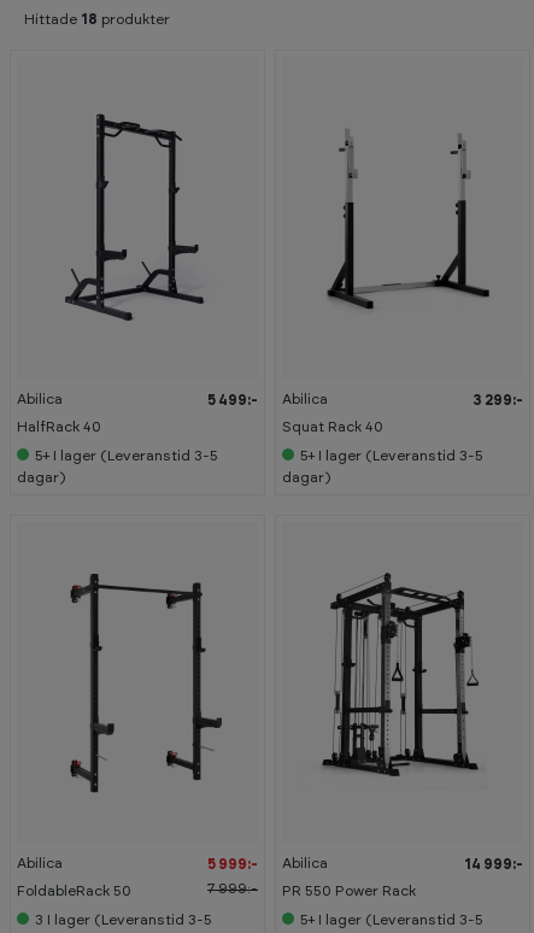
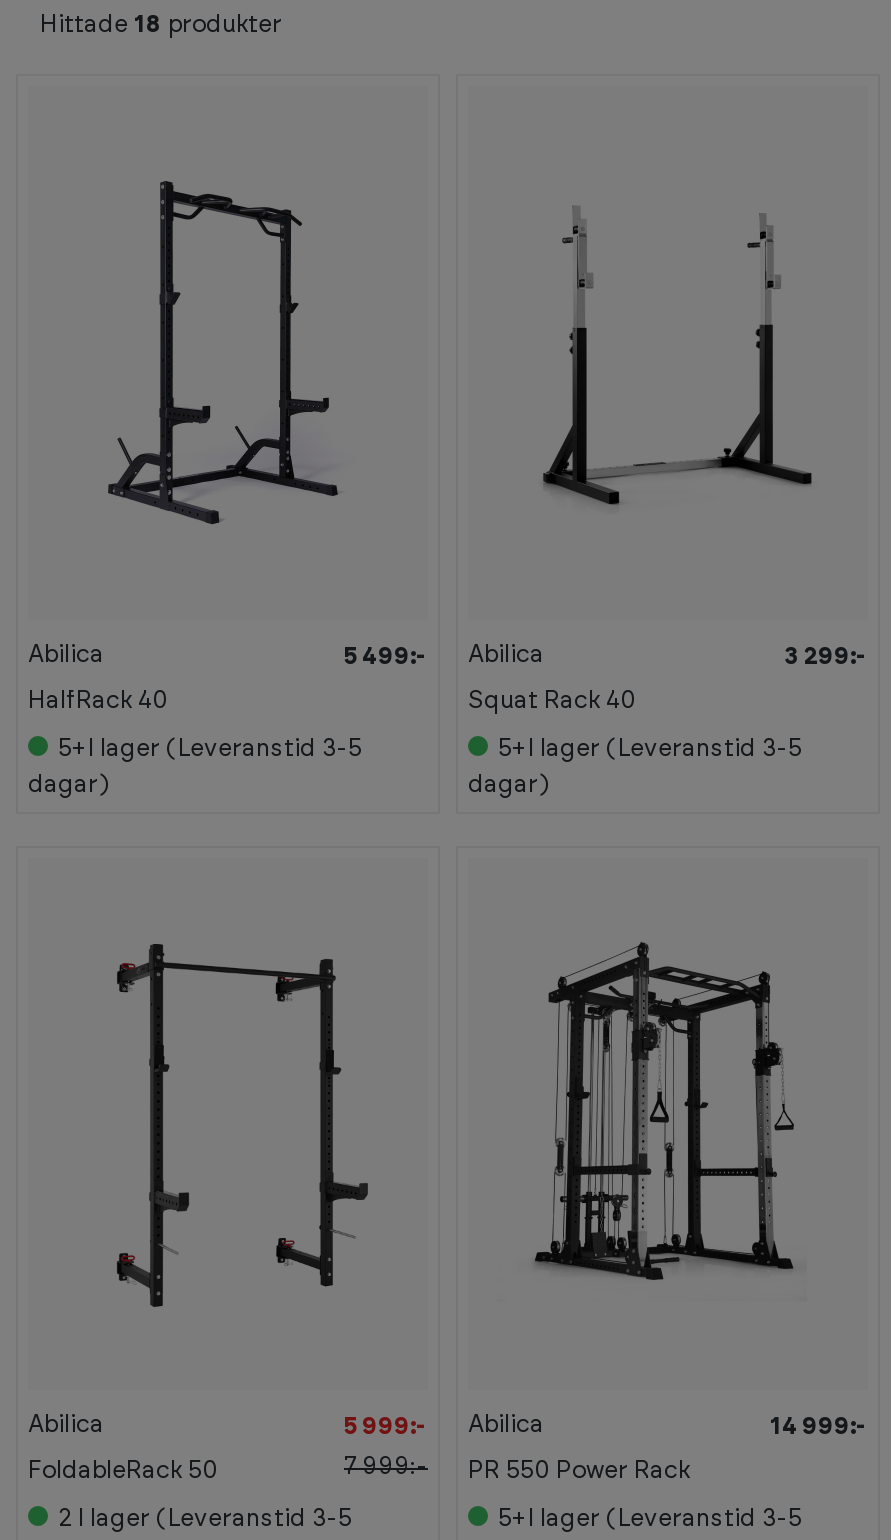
- 3 I lager (Leveranstid 3-5
+ 2 I lager (Leveranstid 3-5
